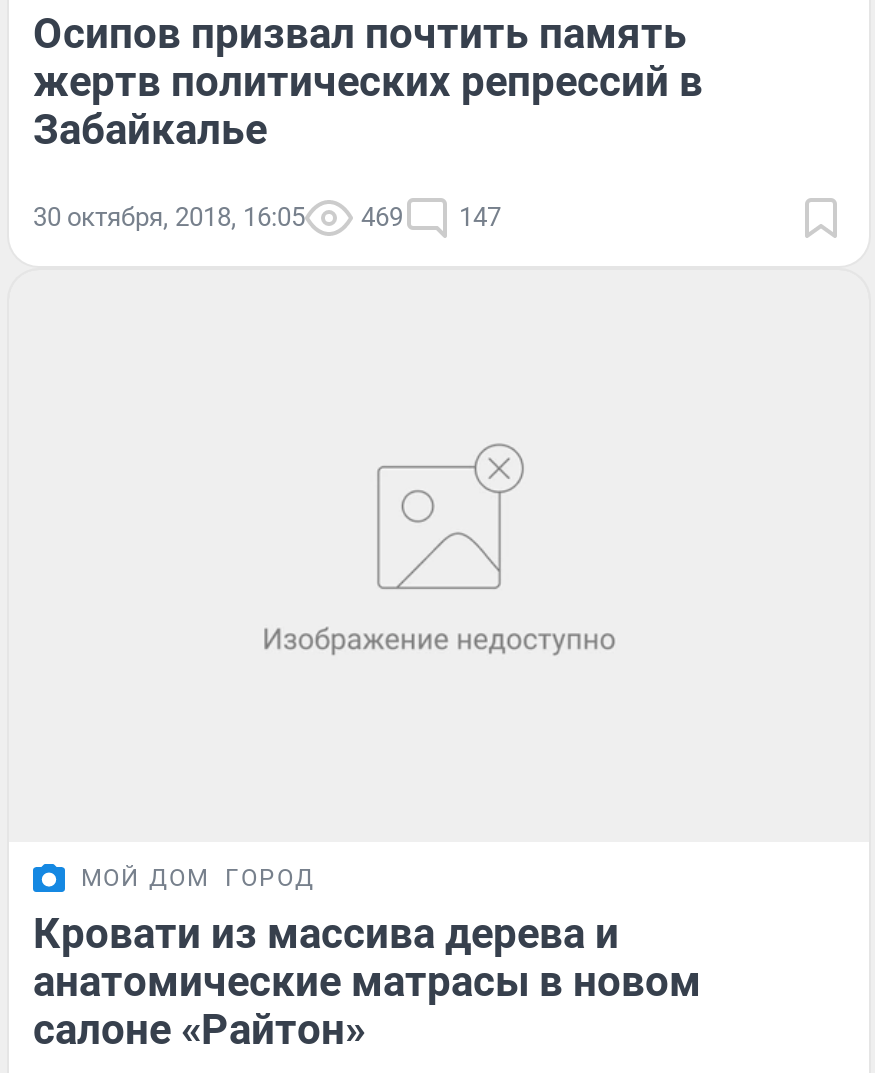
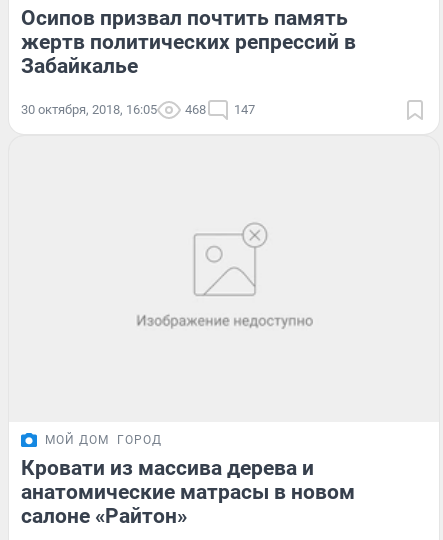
- 30 октября, 2018, 16:05 469 147
+ 30 октября, 2018, 16:05 468 147
